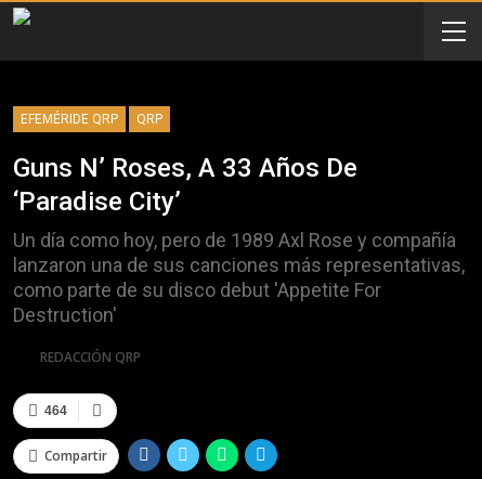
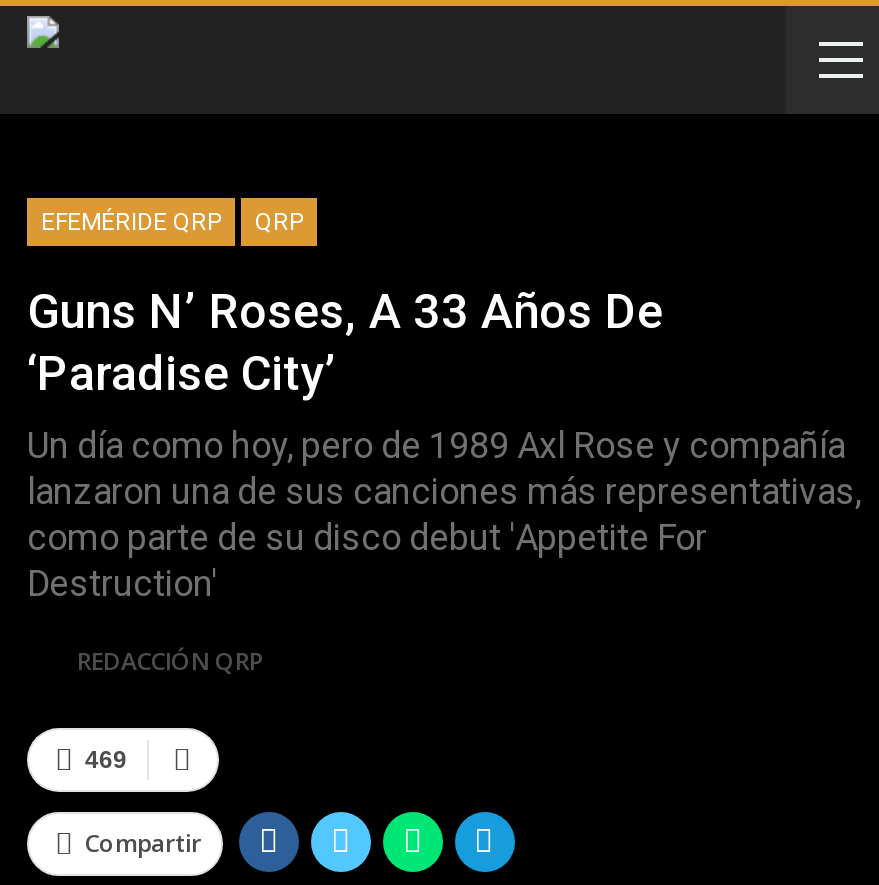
- 464
+ 469
